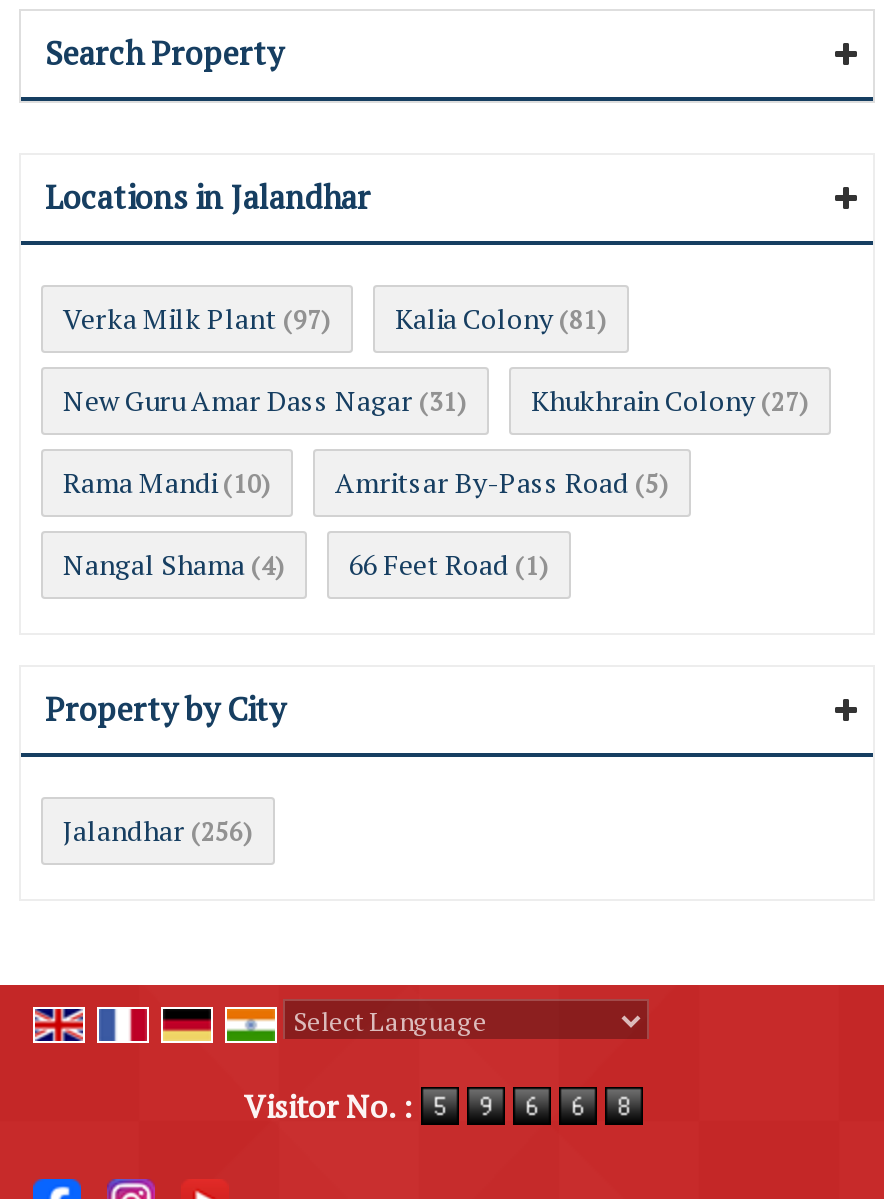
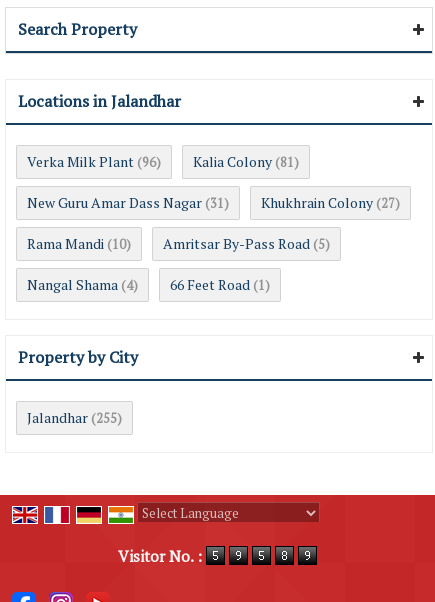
- Verka Milk Plant (97)
+ Verka Milk Plant (96)

- Jalandhar (256)
+ Jalandhar (255)
